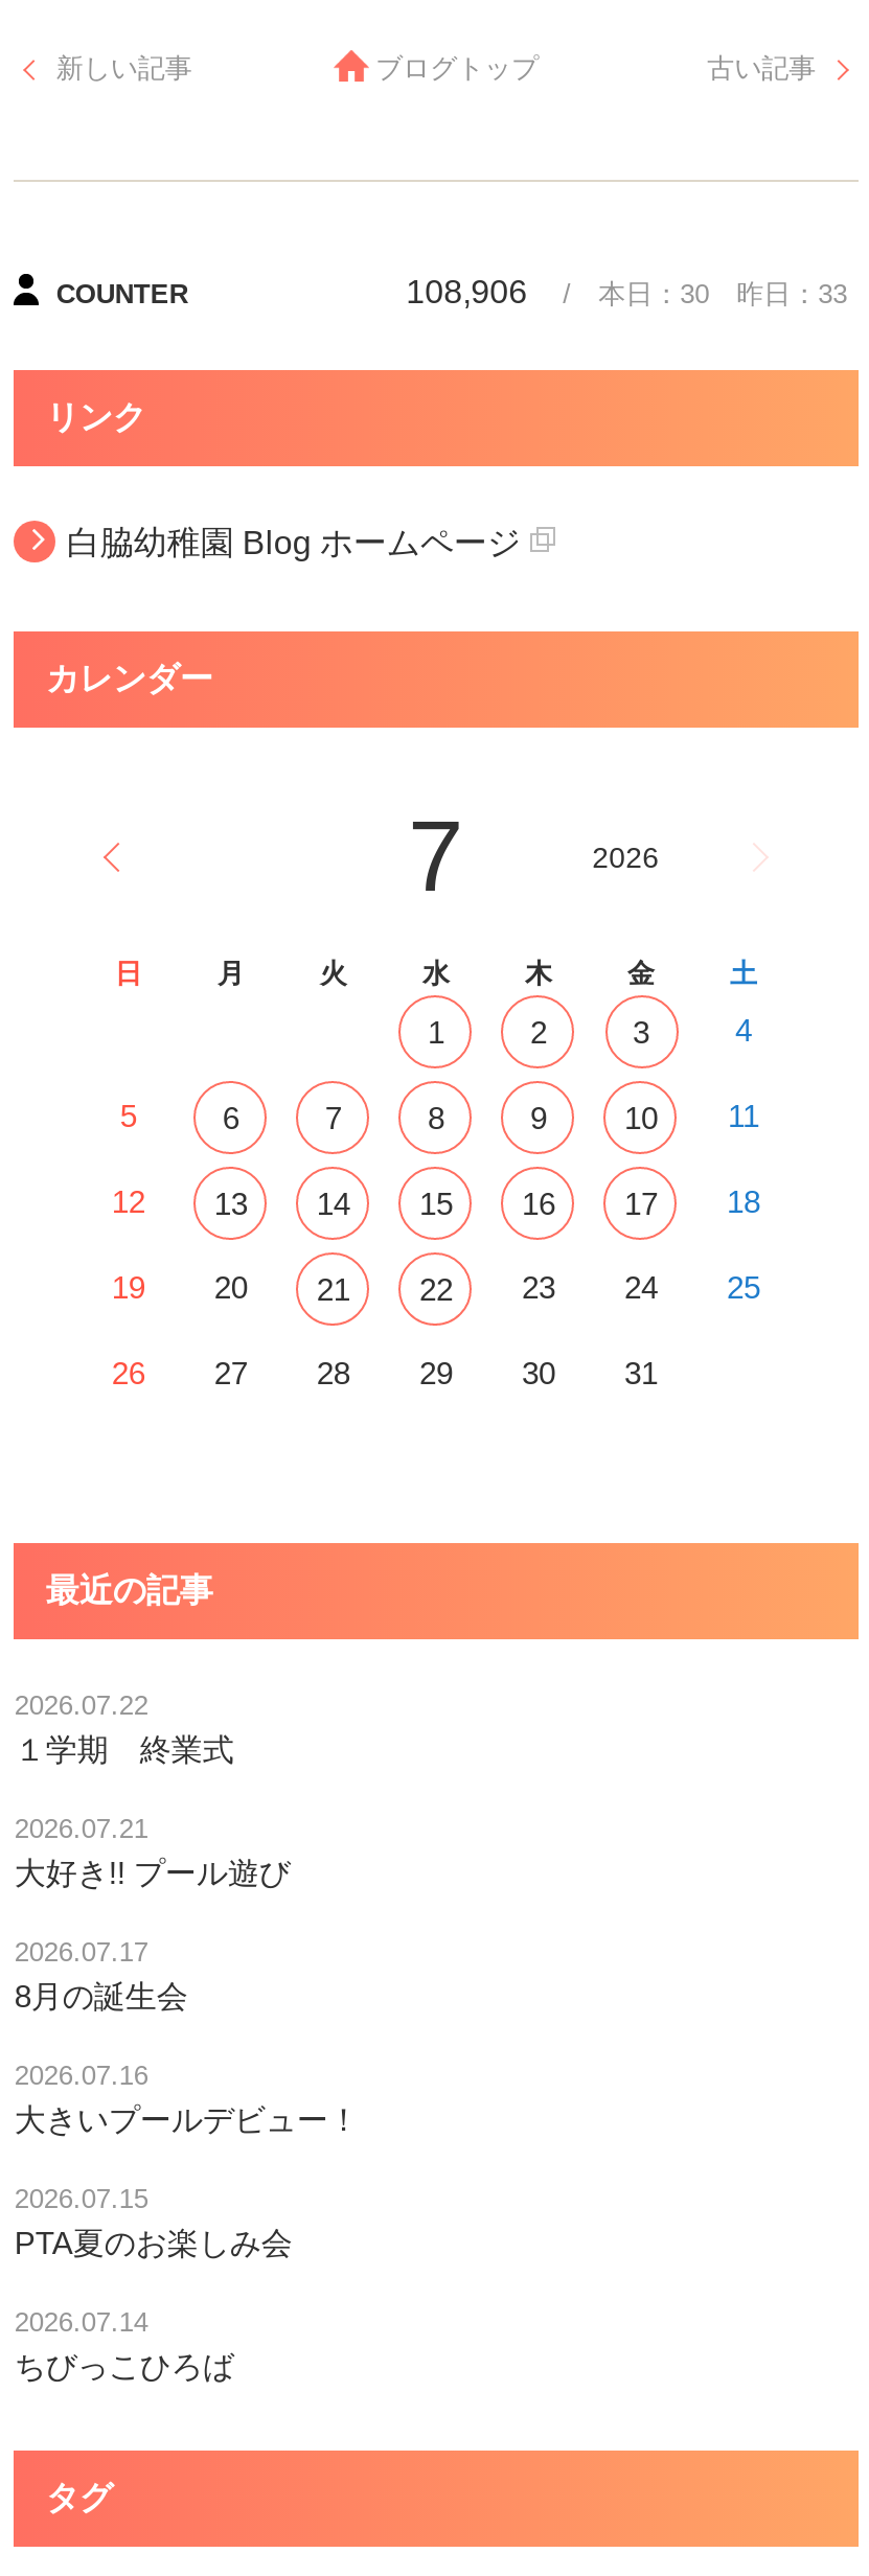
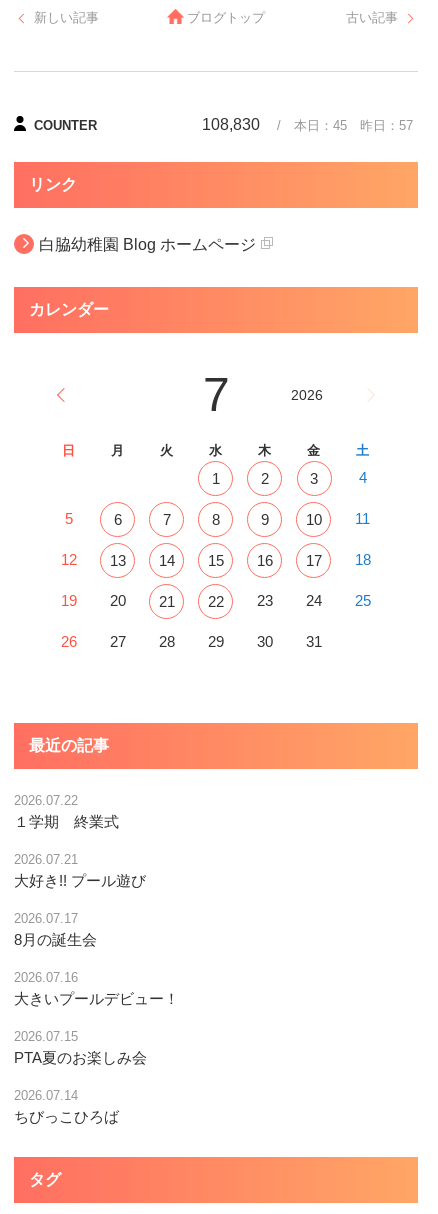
- 108,906 / 本日：30昨日：33
+ 108,830 / 本日：45昨日：57
